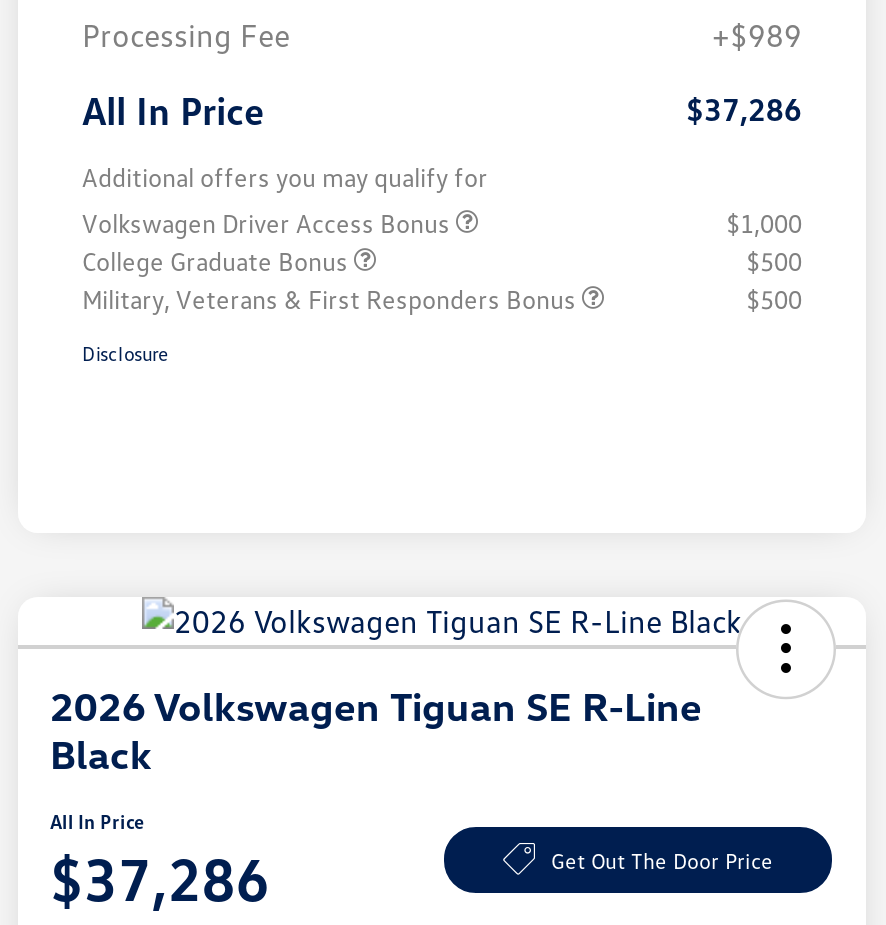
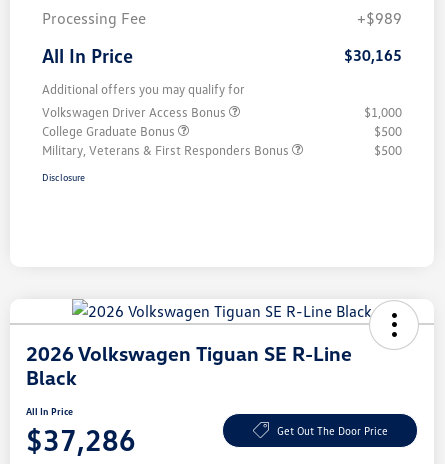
- $37,286
+ $30,165
